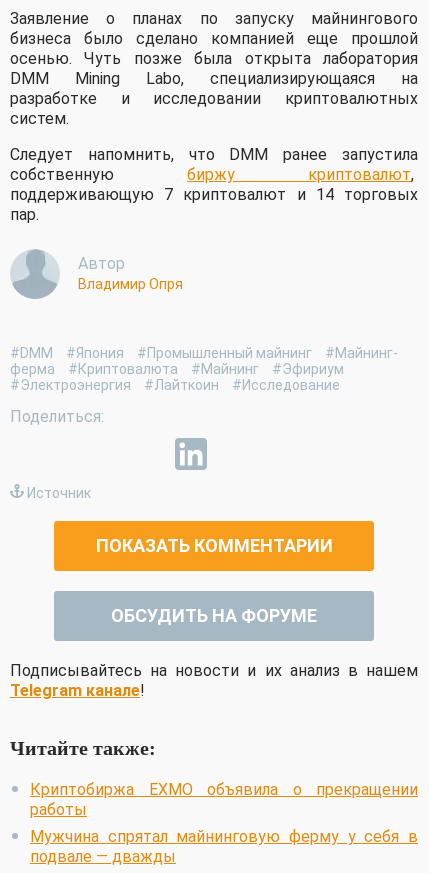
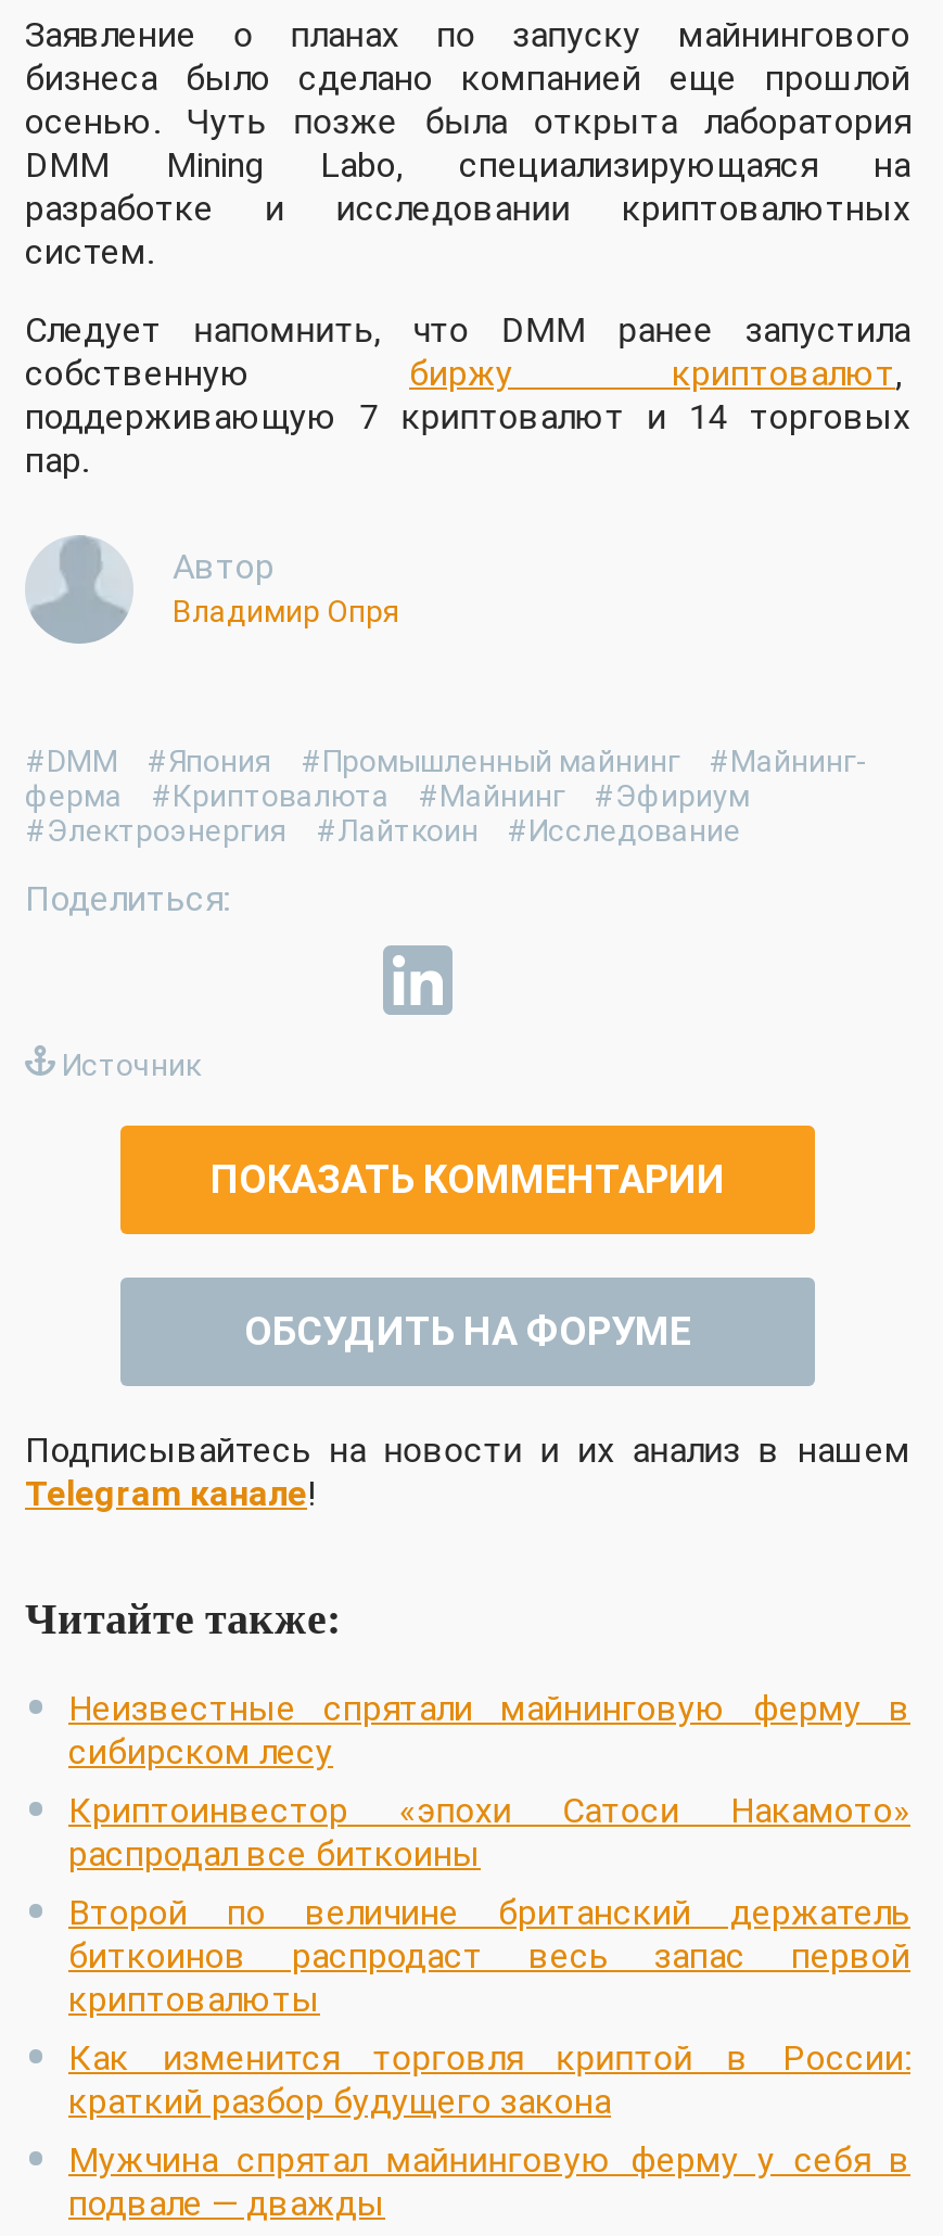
- Криптобиржа EXMO объявила о прекращении
- работы
+ Неизвестные спрятали майнинговую ферму в
+ сибирском лесу
+ Криптоинвестор «эпохи Сатоси Накамото»
+ распродал все биткоины
+ Второй по величине британский держатель
+ биткоинов распродаст весь запас первой
+ криптовалюты
+ Как изменится торговля криптой в России:
+ краткий разбор будущего закона
